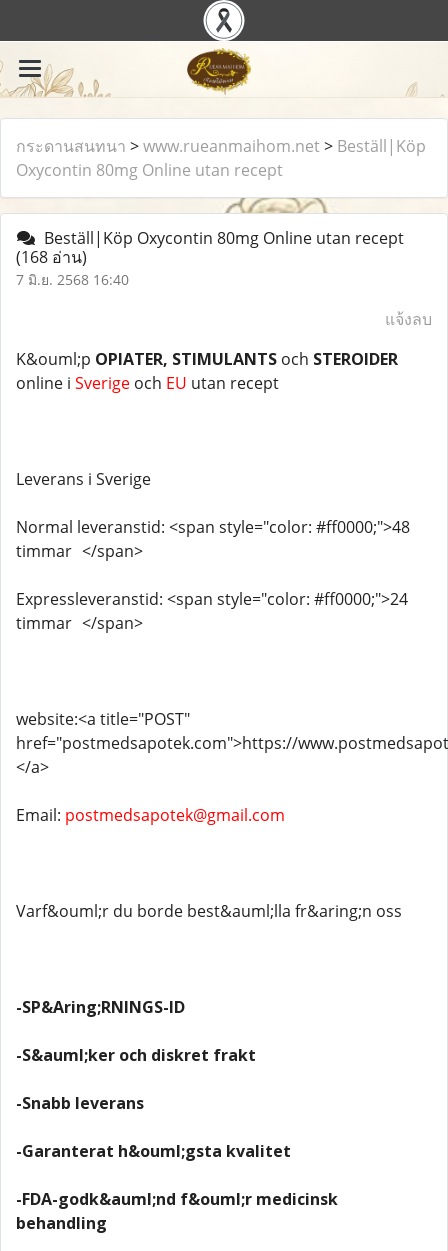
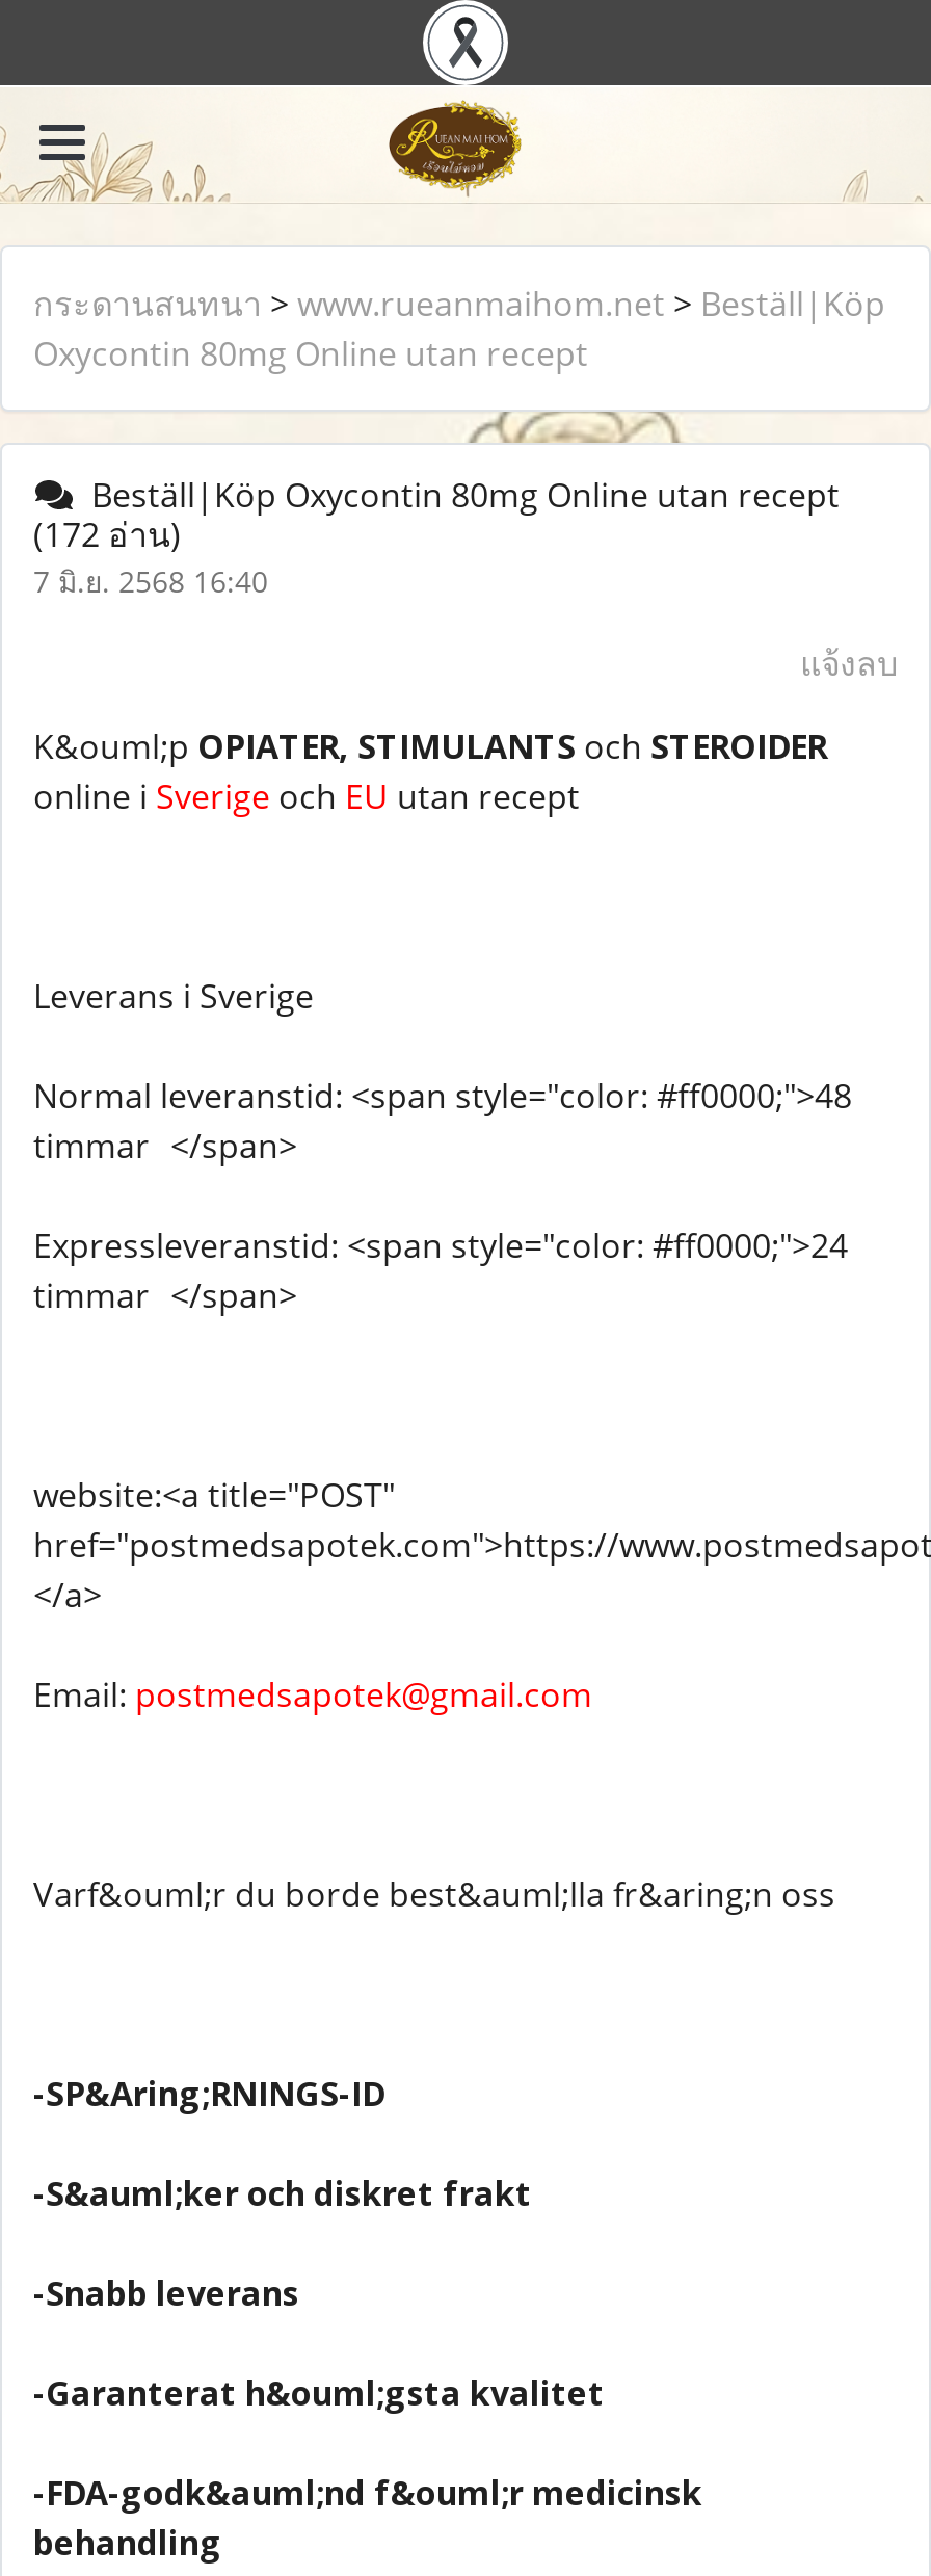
- (168 อ่าน)
+ (172 อ่าน)
